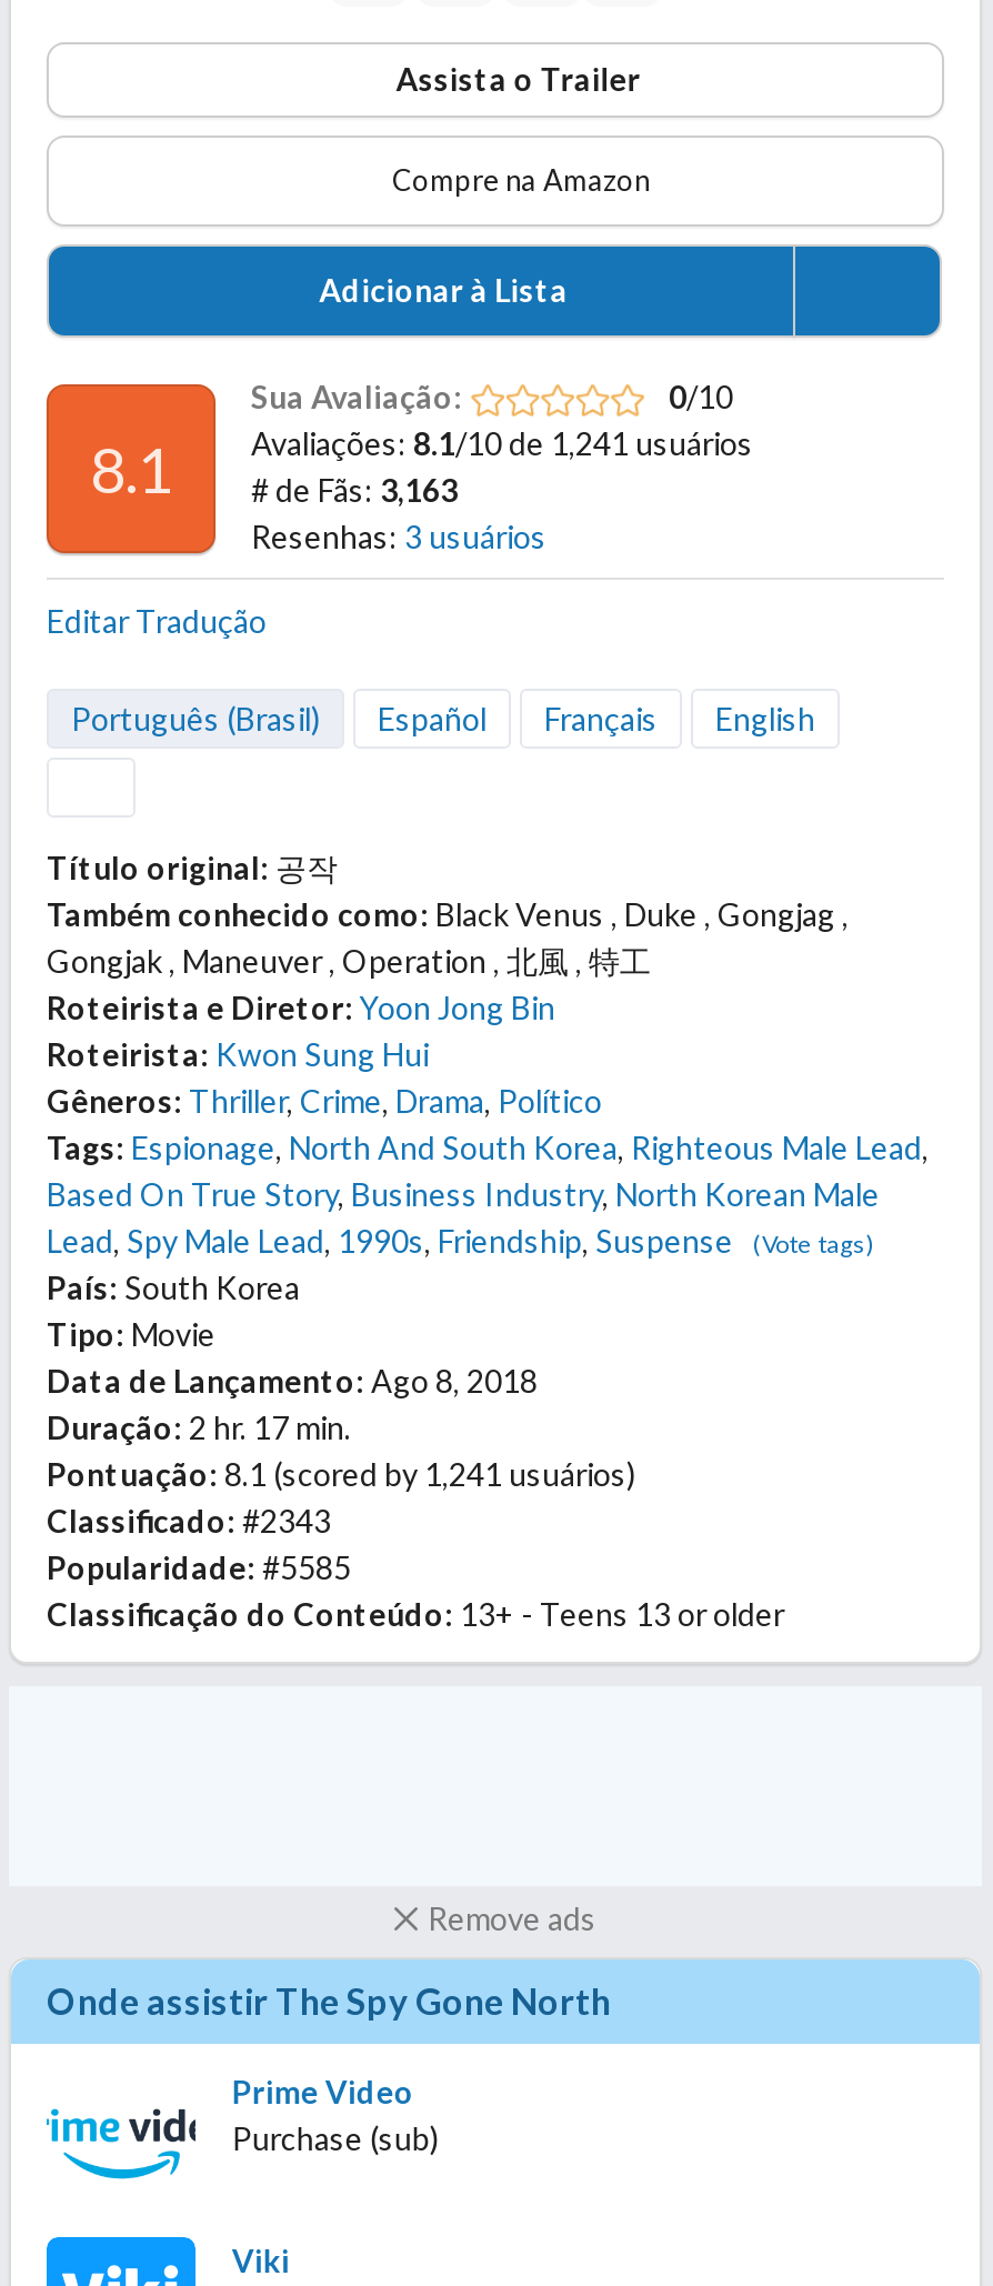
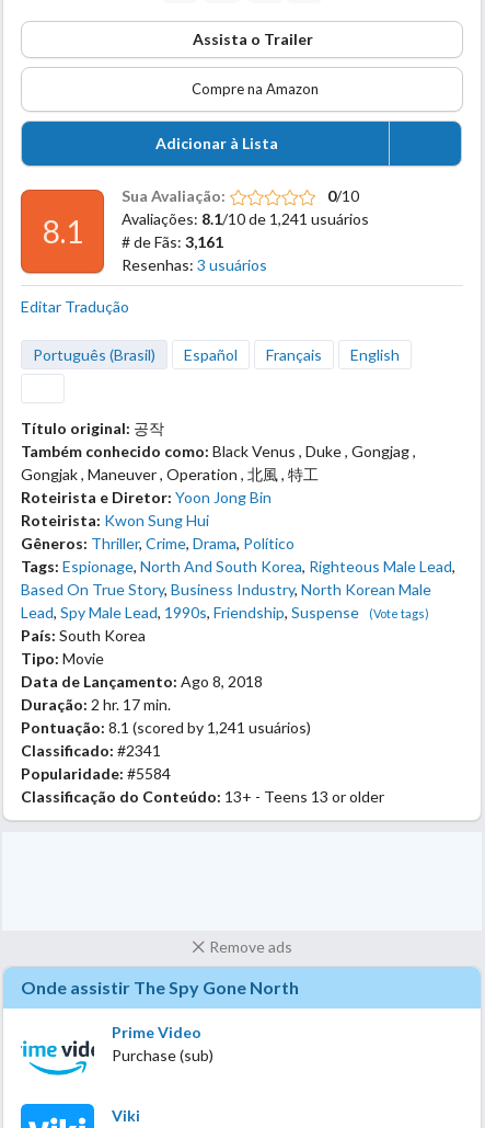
- # de Fãs: 3,163
+ # de Fãs: 3,161

- Classificado: #2343
+ Classificado: #2341

- Popularidade: #5585
+ Popularidade: #5584
